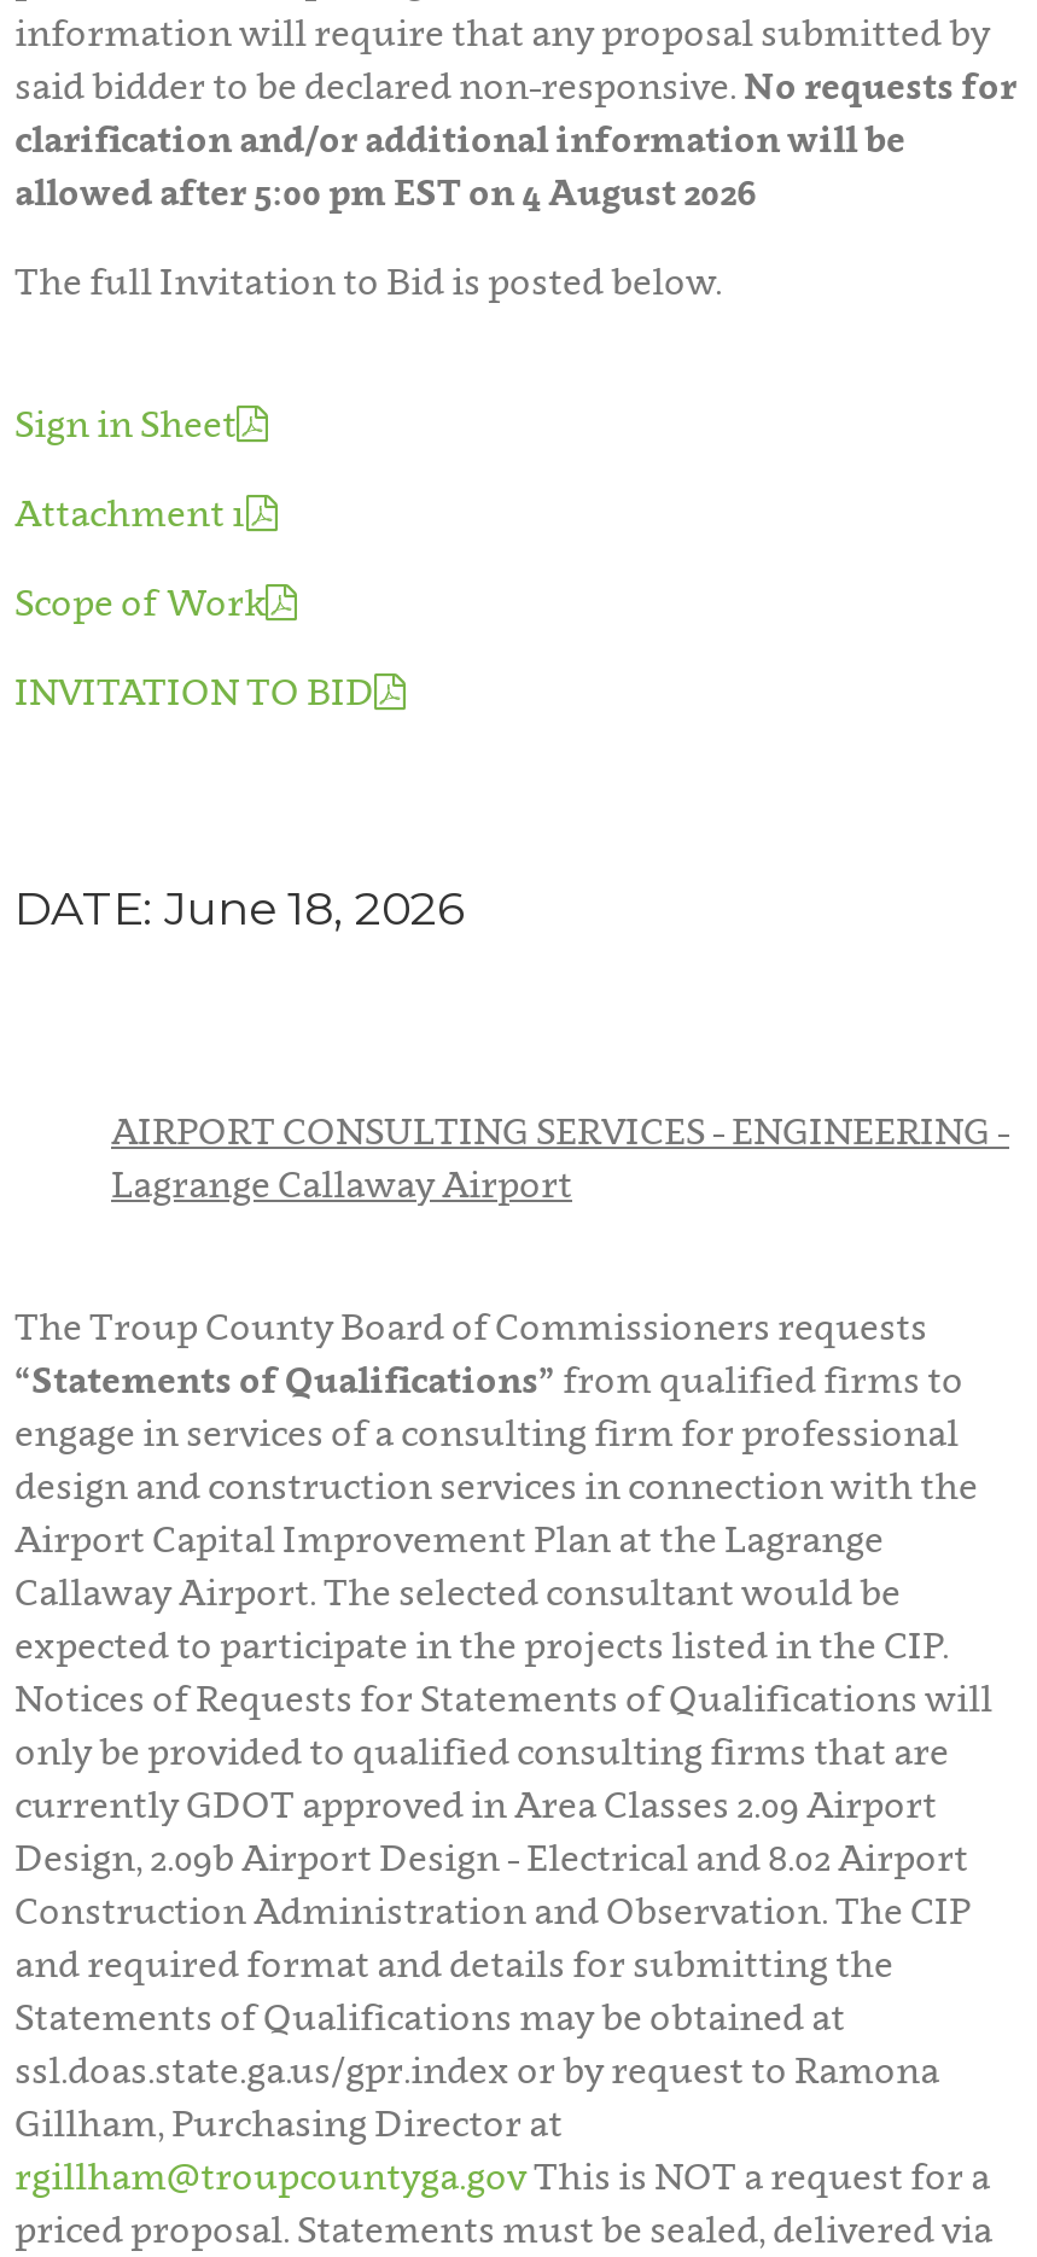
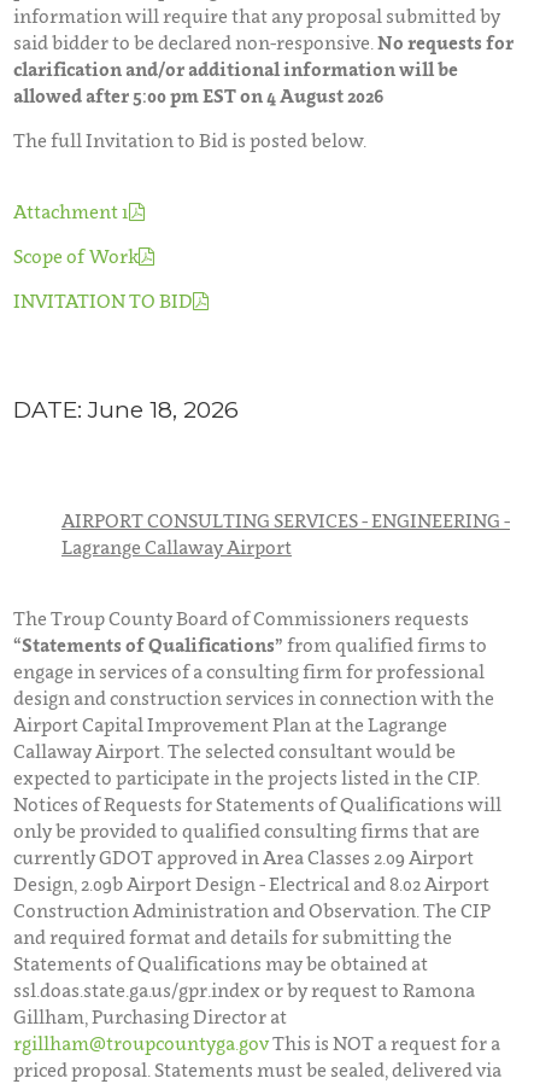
- Sign in Sheet
